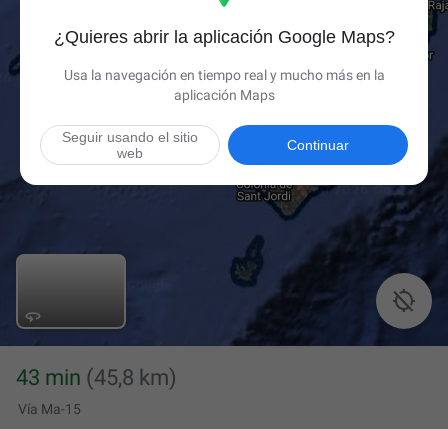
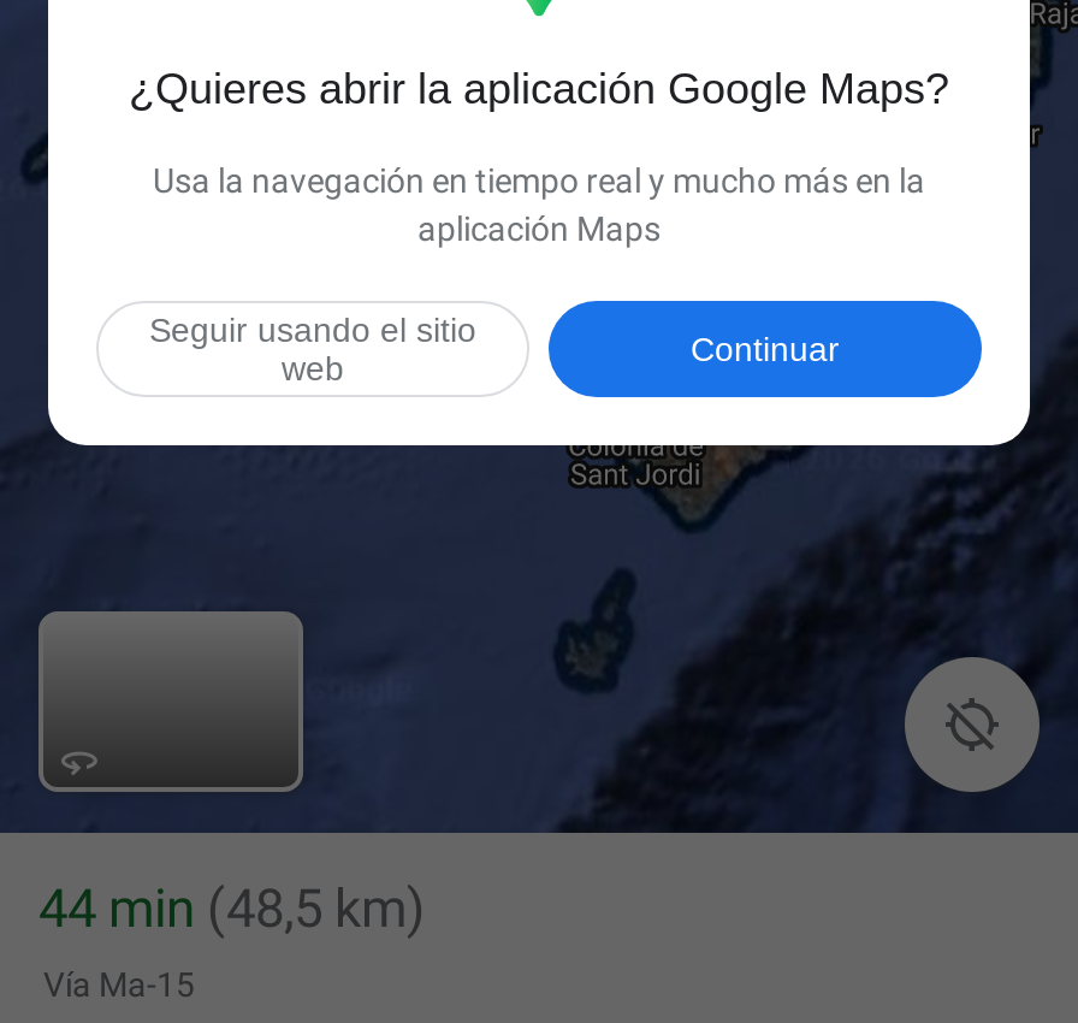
- 43 min (45,8 km)
+ 44 min (48,5 km)
